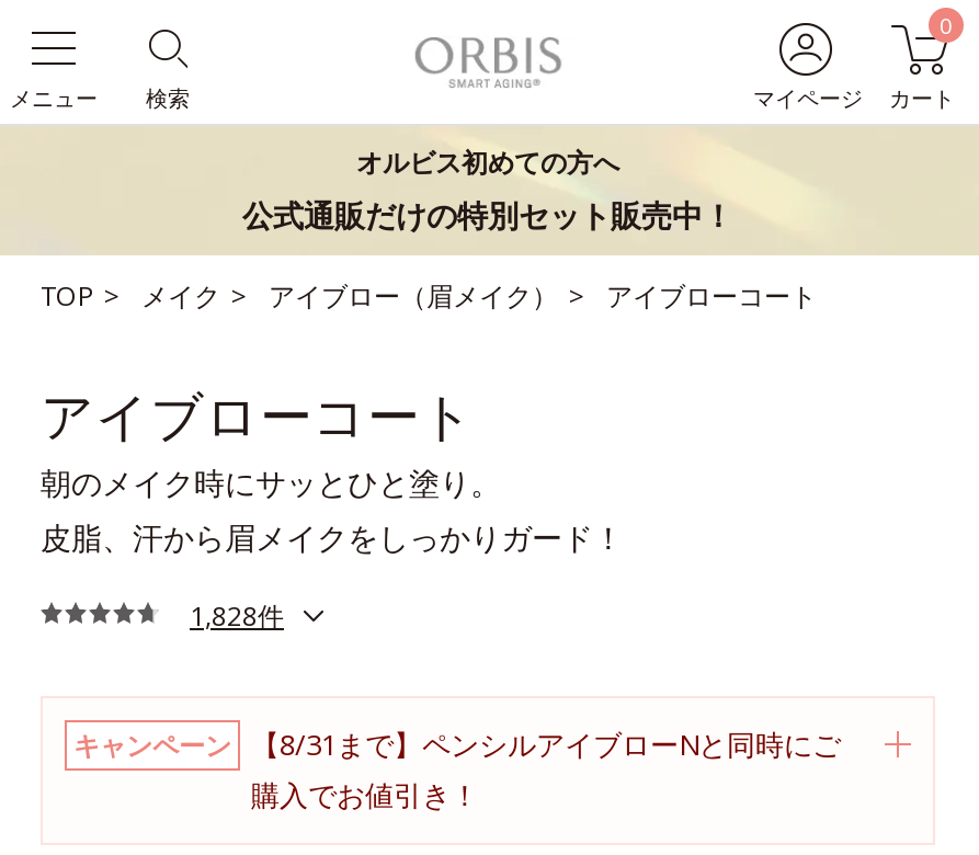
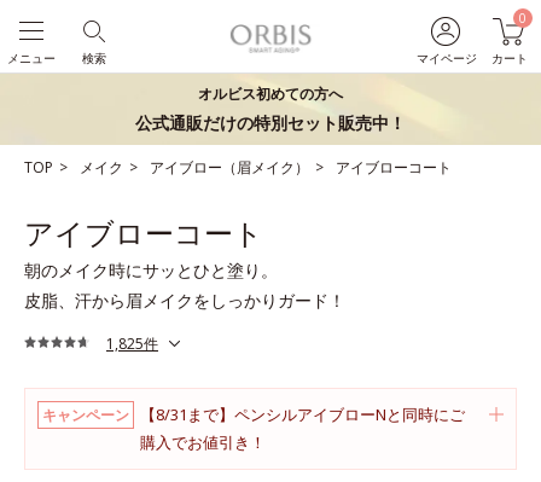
- 1,828件
+ 1,825件
